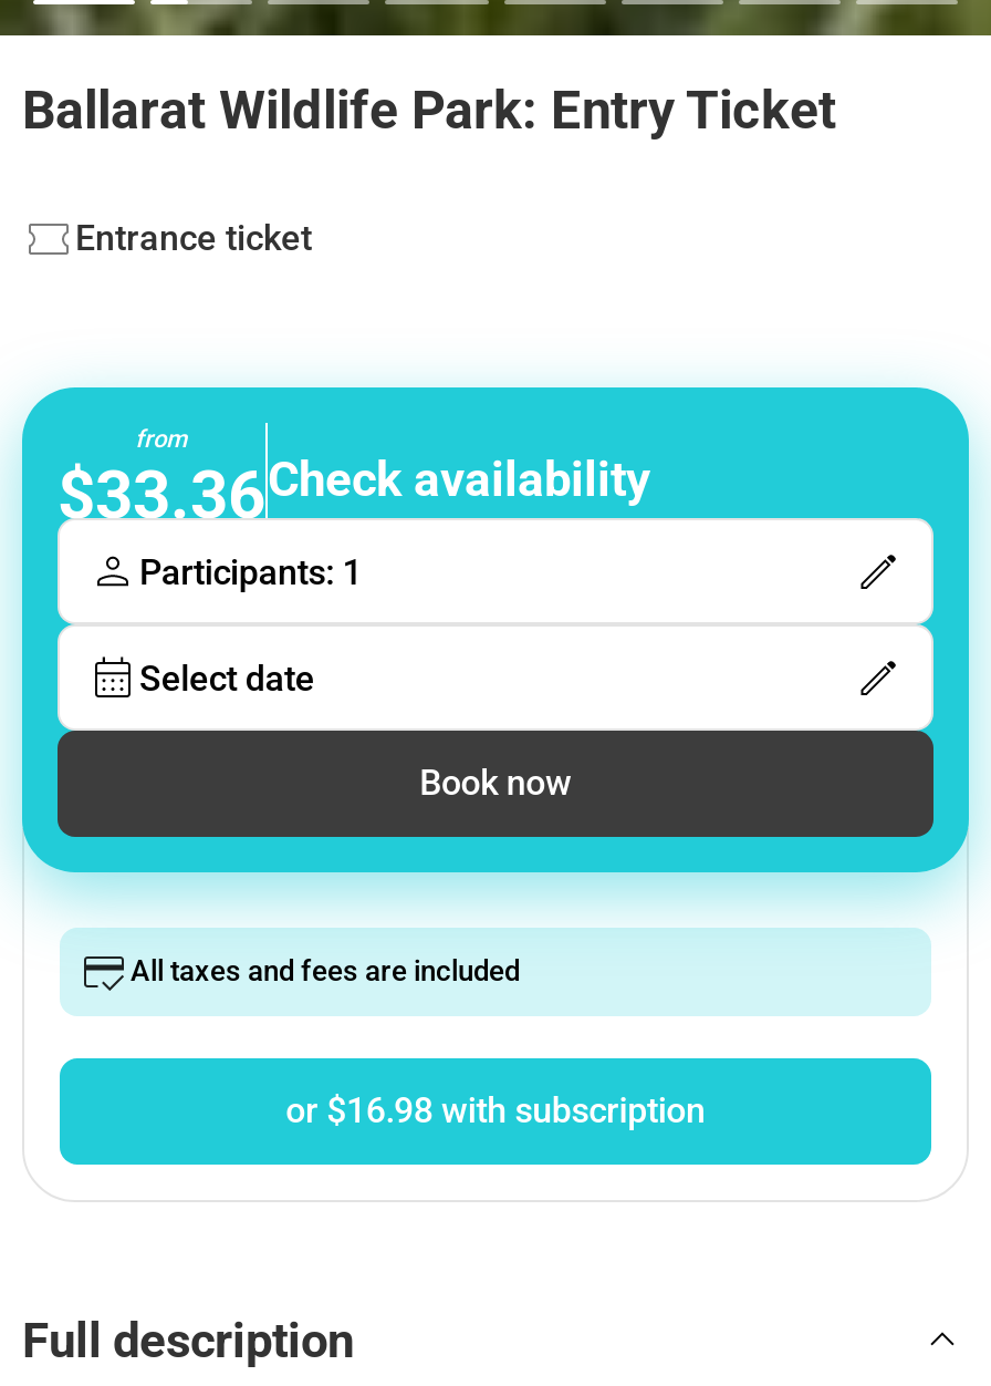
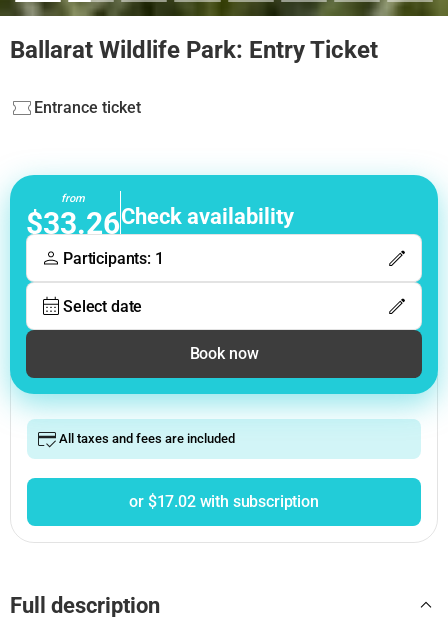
- $33.36Check availability
+ $33.26Check availability

- or $16.98 with subscription
+ or $17.02 with subscription
